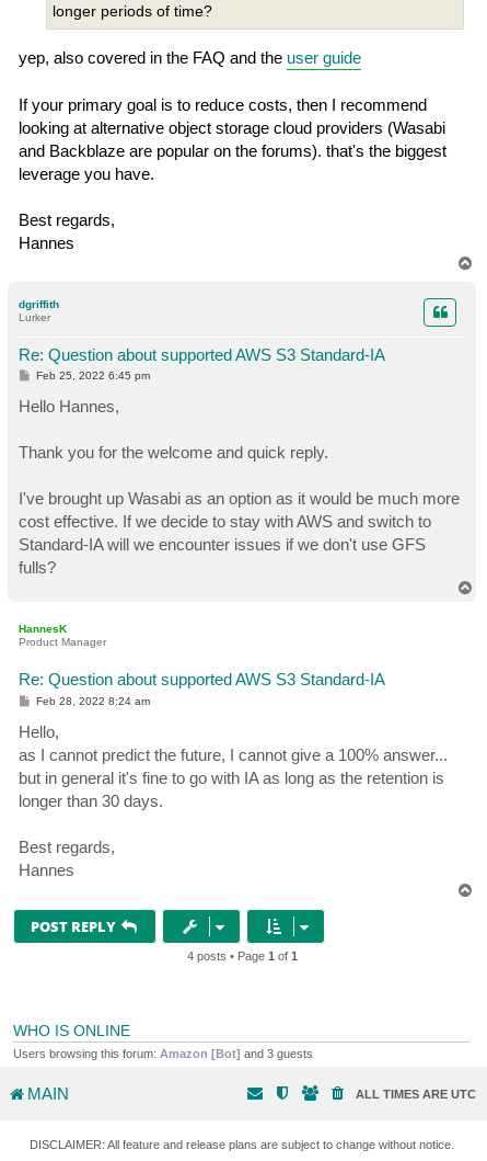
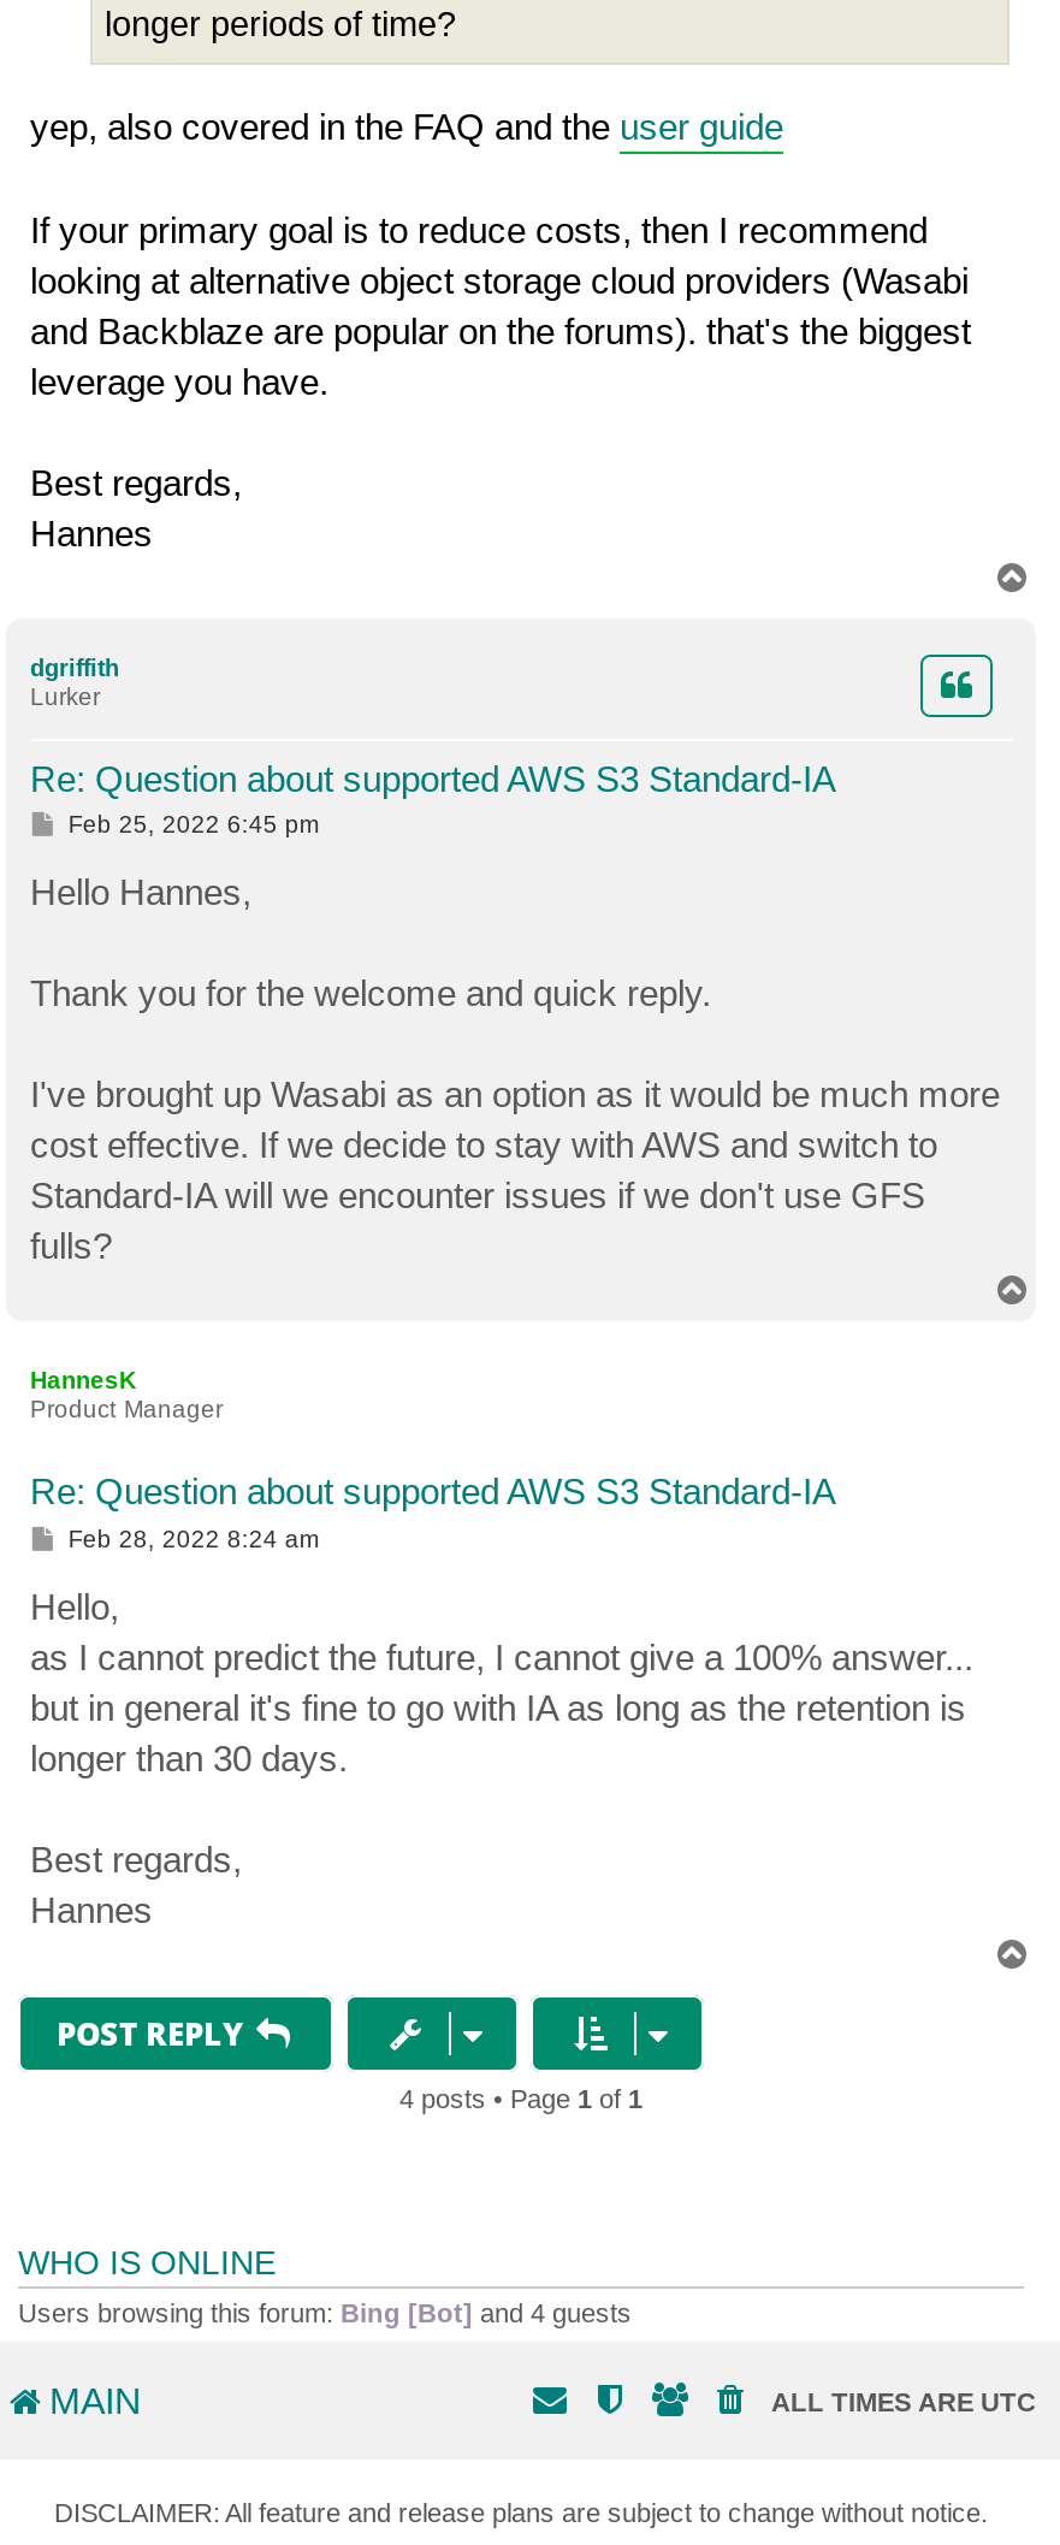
- Users browsing this forum: Amazon [Bot] and 3 guests
+ Users browsing this forum: Bing [Bot] and 4 guests
